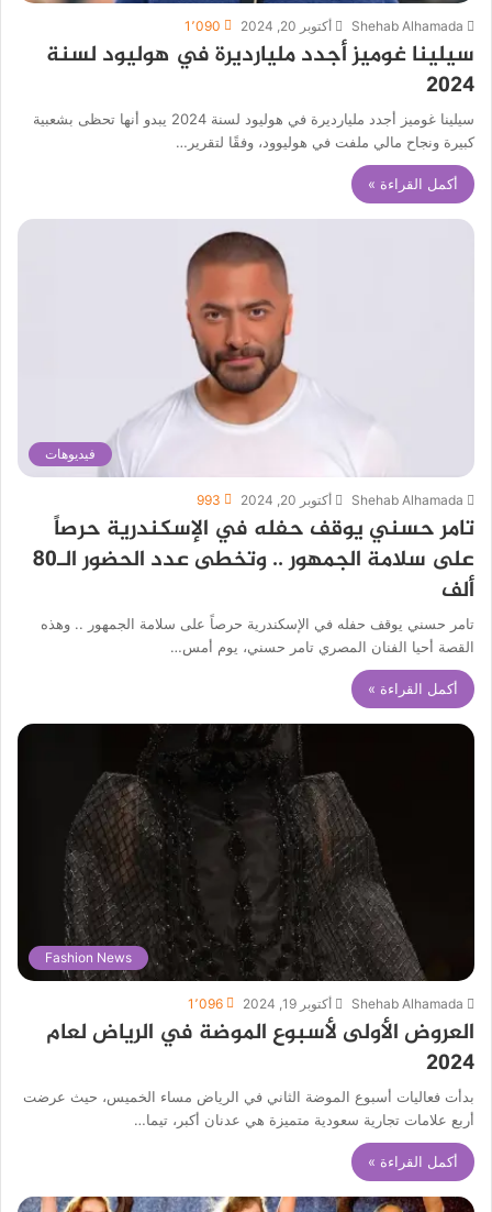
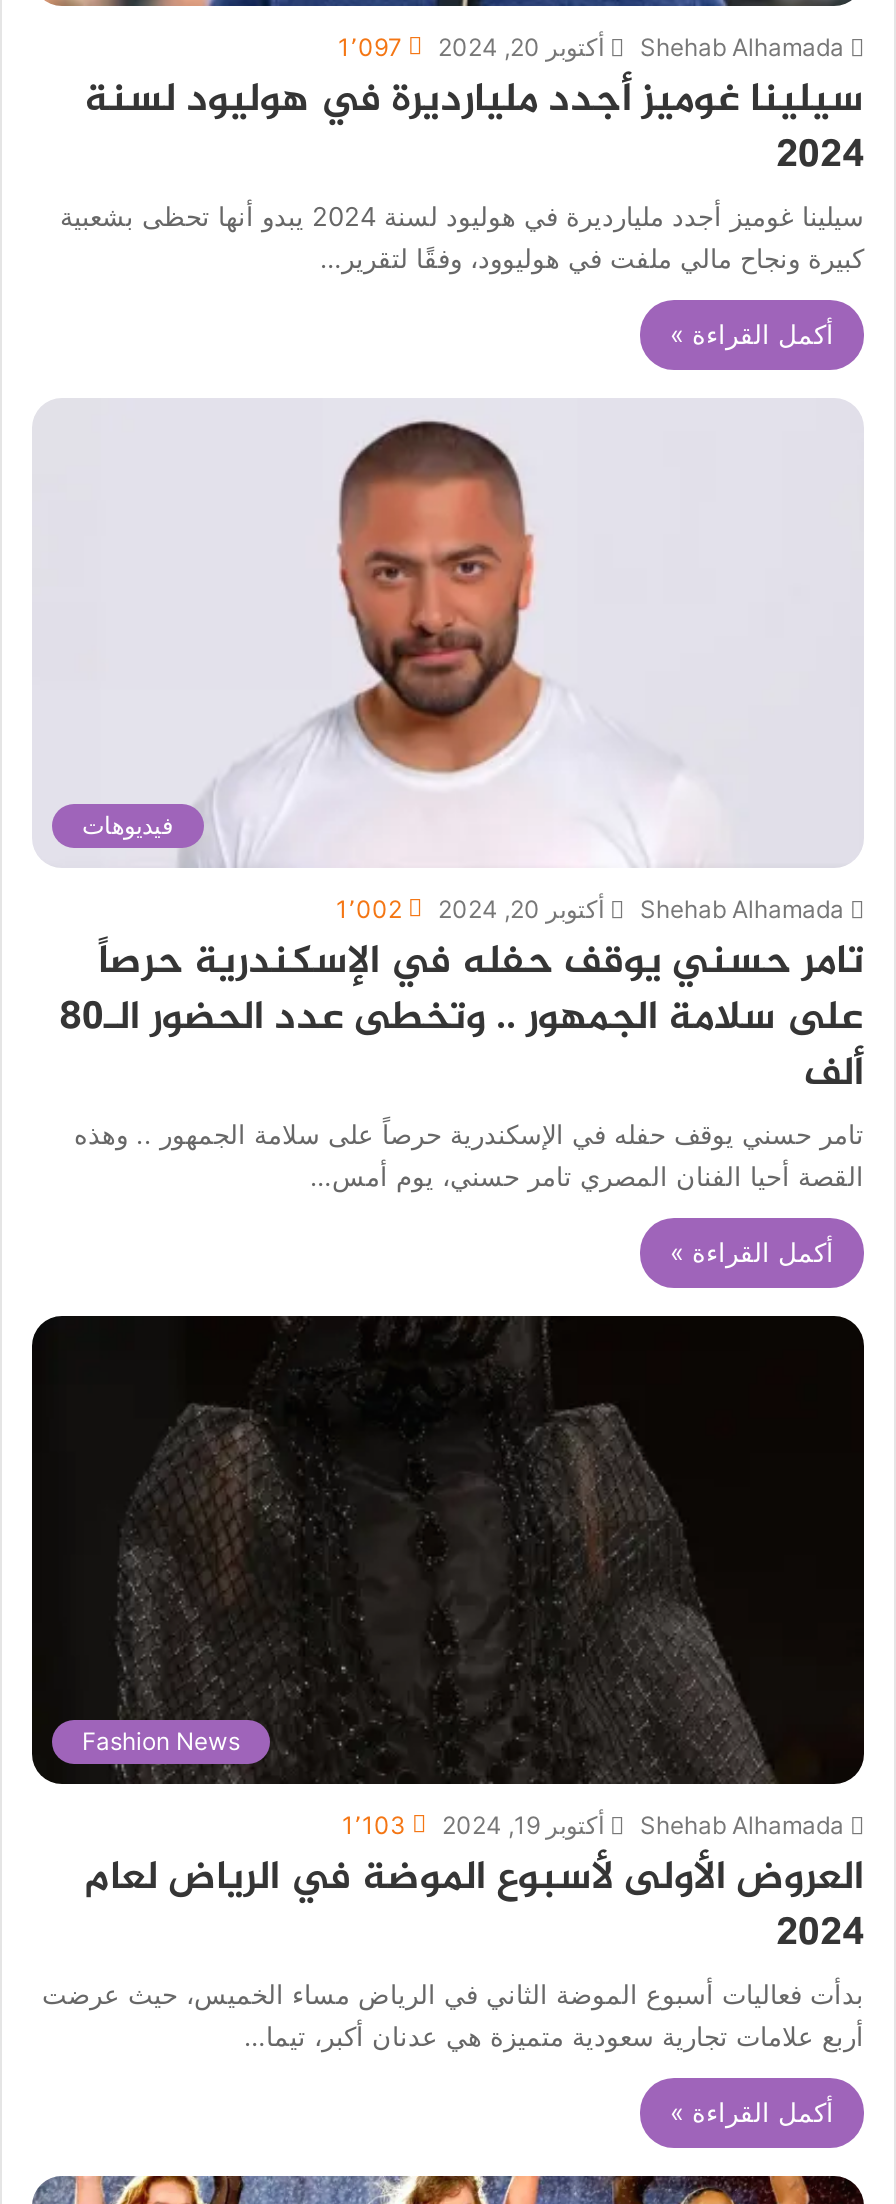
- 1٬090
+ 1٬097

- 993
+ 1٬002

- 1٬096
+ 1٬103
